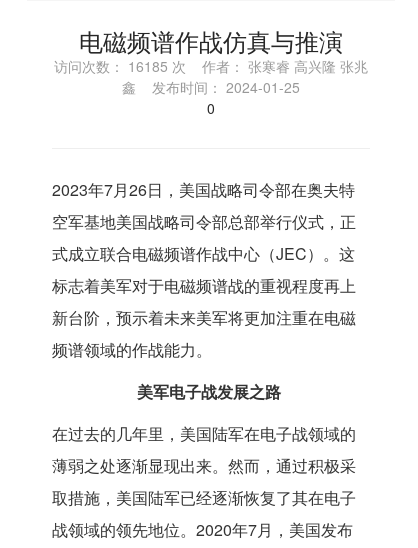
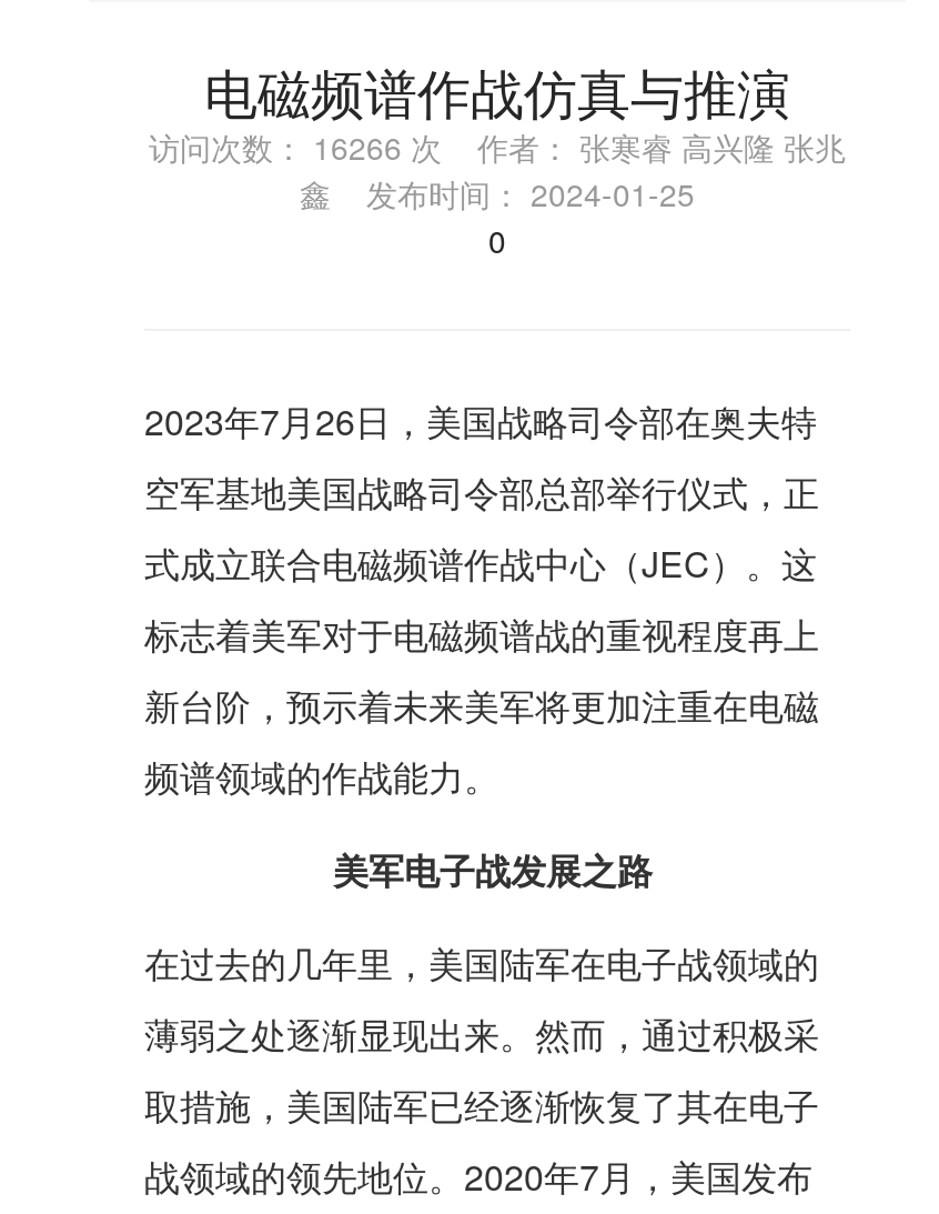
- 访问次数： 16185 次 作者： 张寒睿 高兴隆 张兆
+ 访问次数： 16266 次 作者： 张寒睿 高兴隆 张兆
